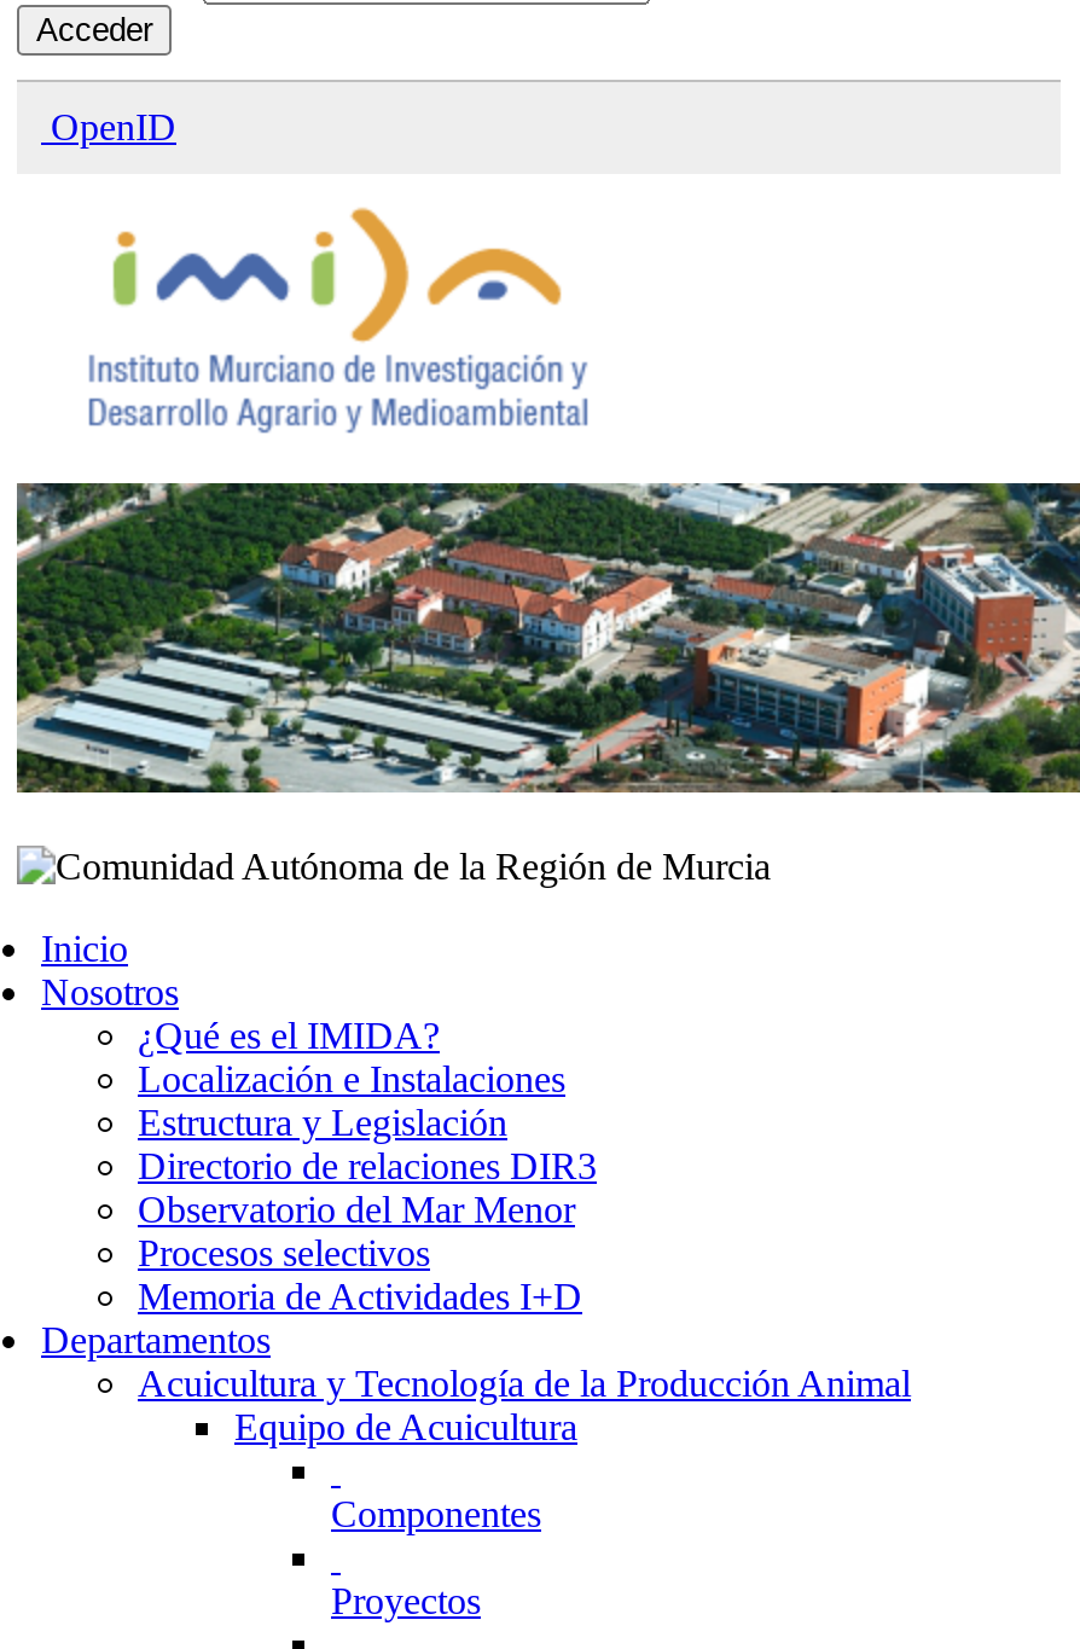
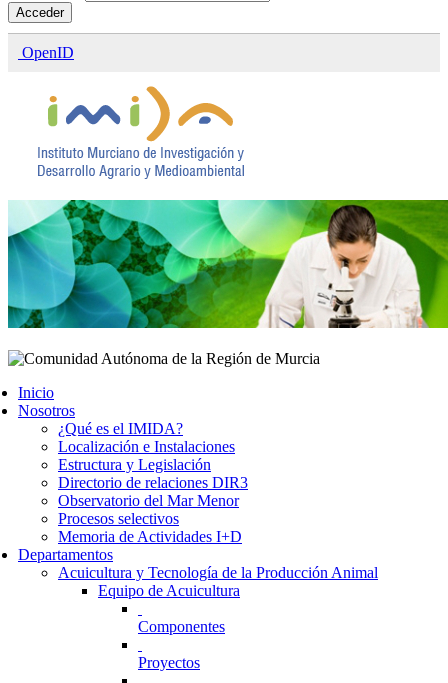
- [image]
+ [image]
